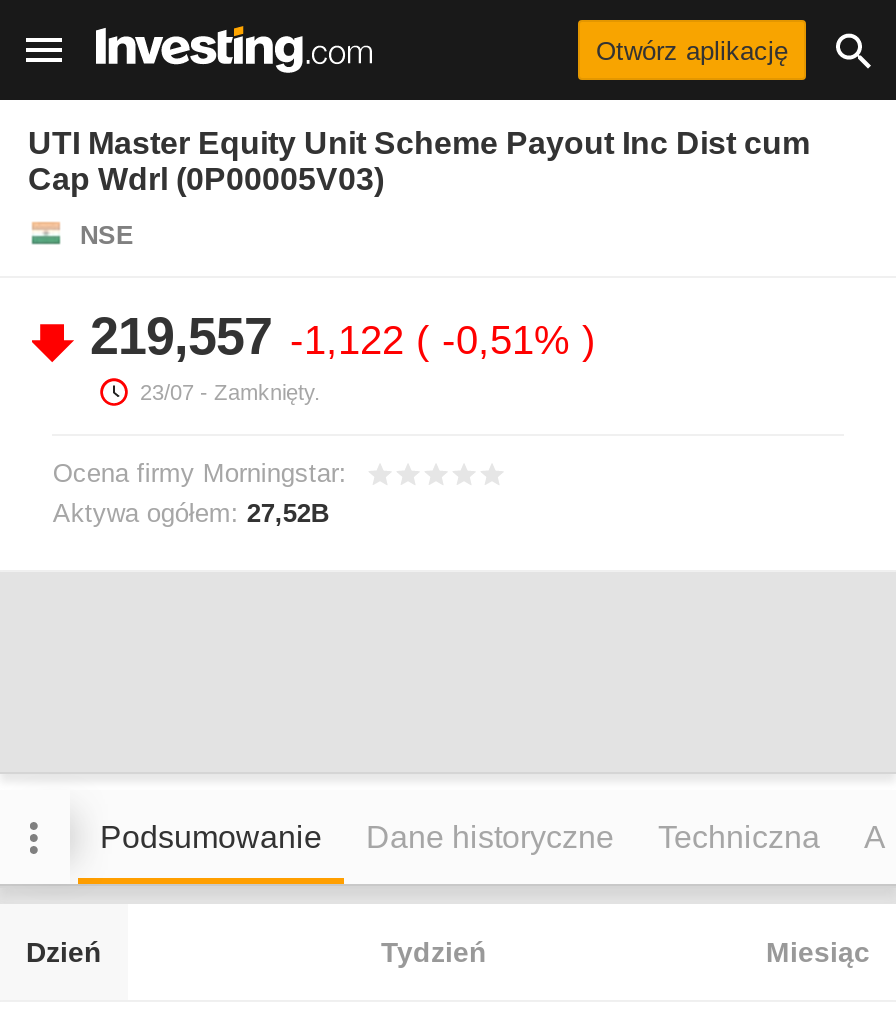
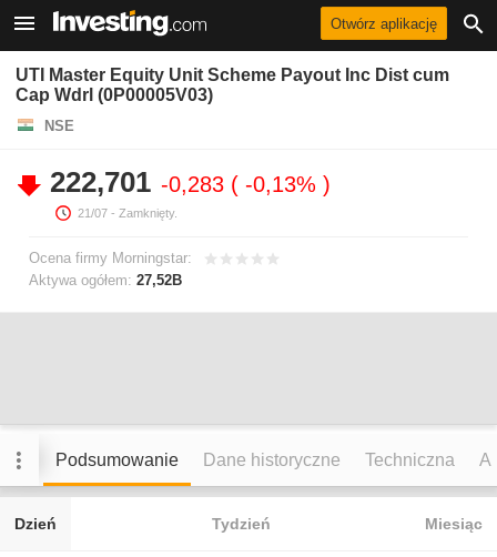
- 219,557 -1,122 -0,51%
+ 222,701 -0,283 -0,13%

- 23/07 - Zamknięty.
+ 21/07 - Zamknięty.
